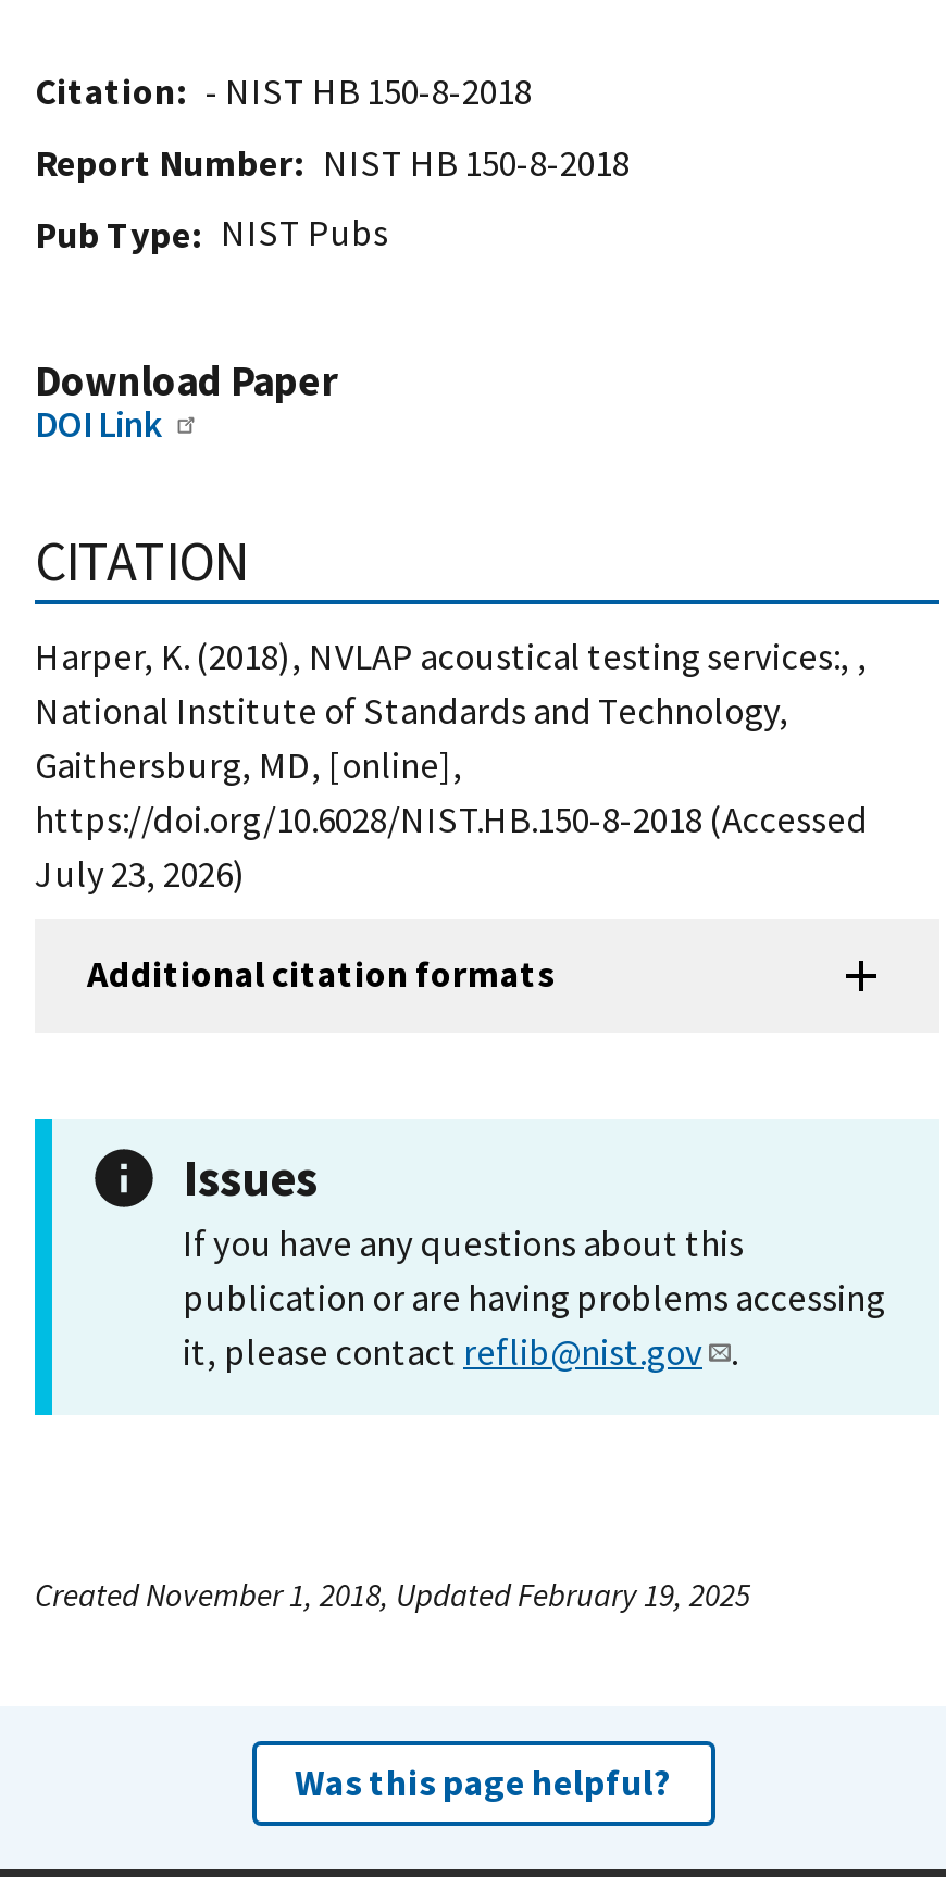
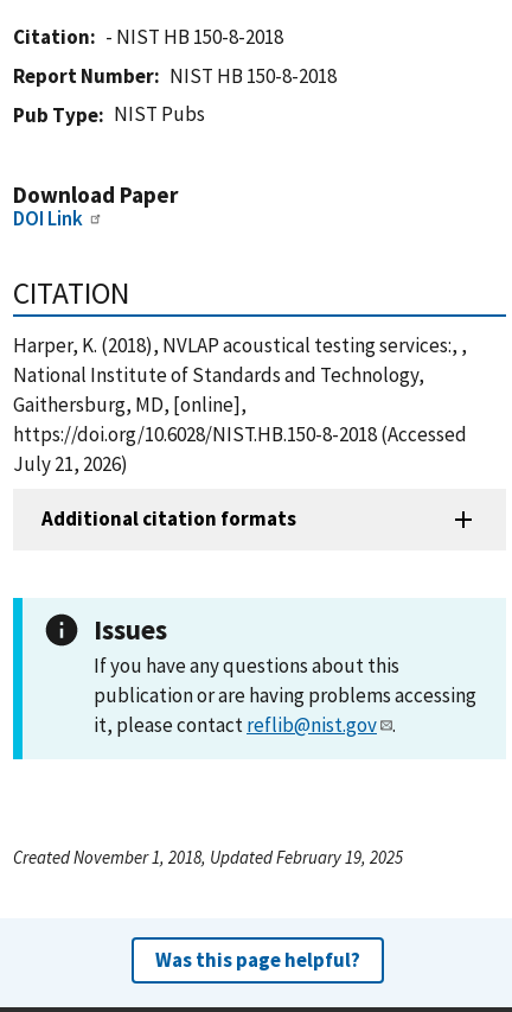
- July 23, 2026)
+ July 21, 2026)
